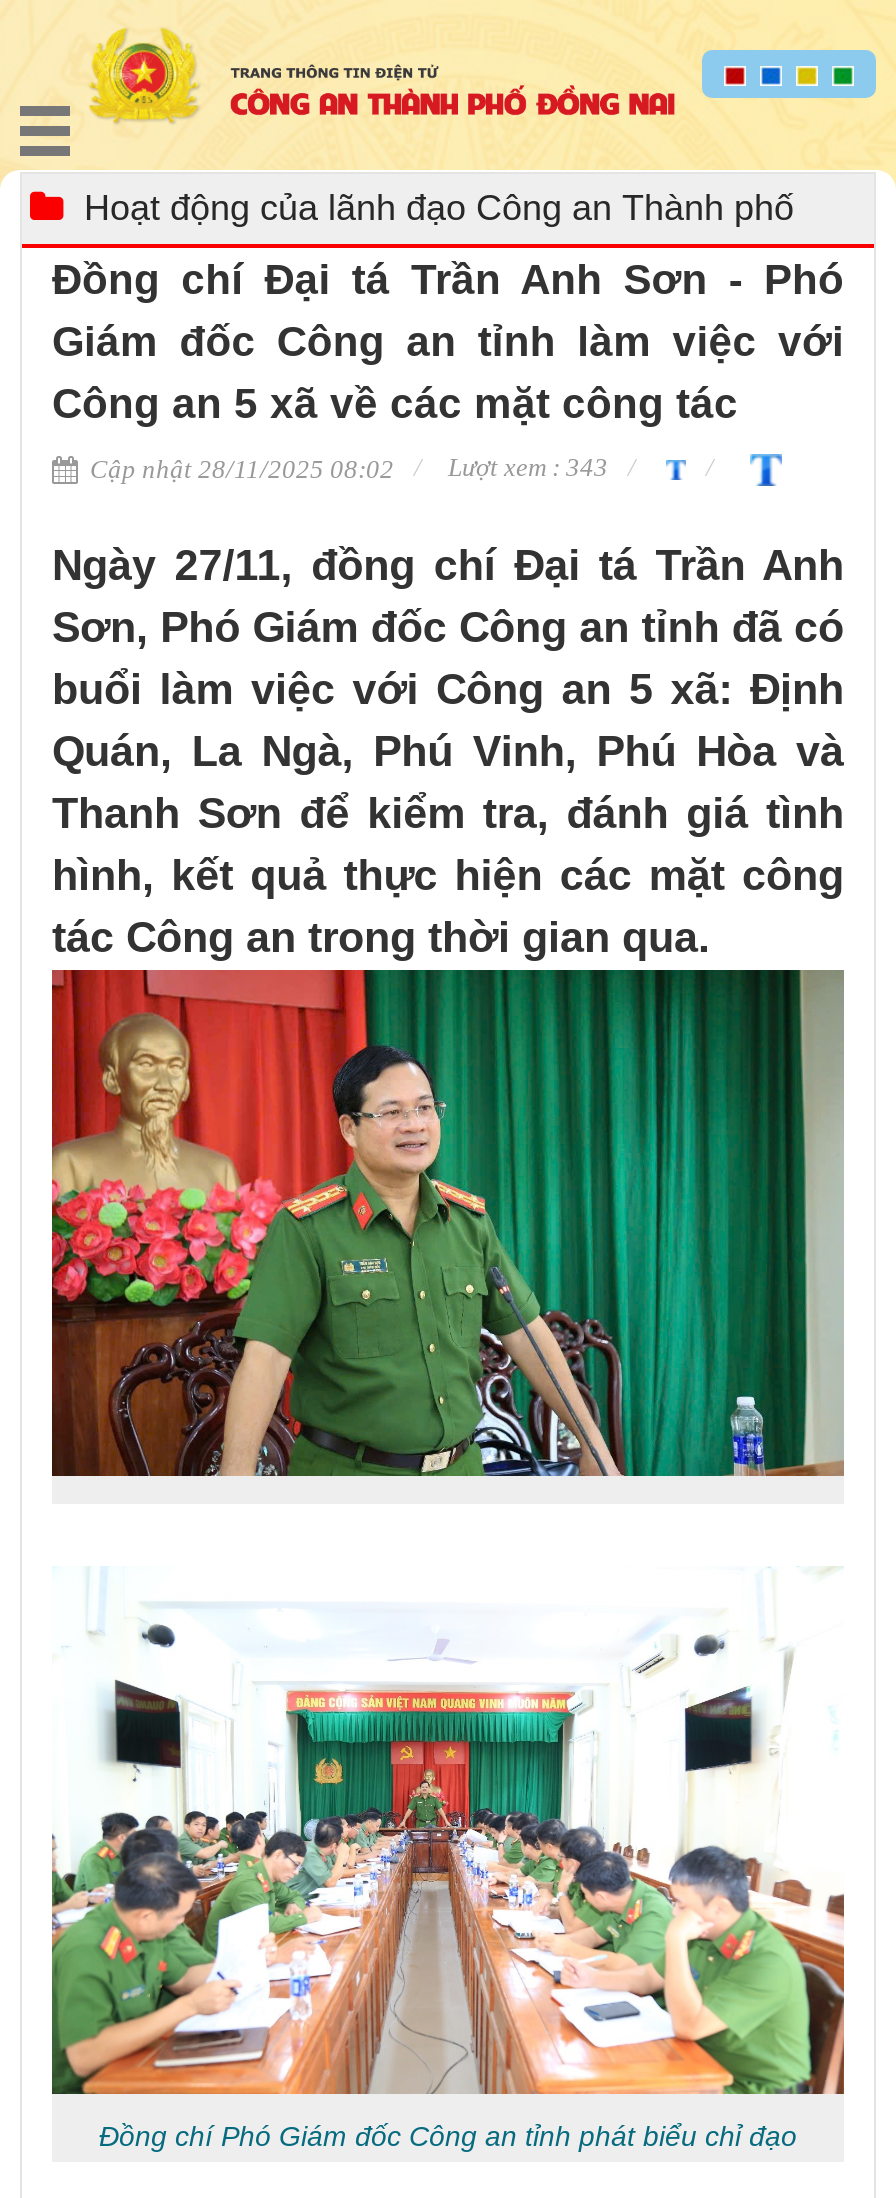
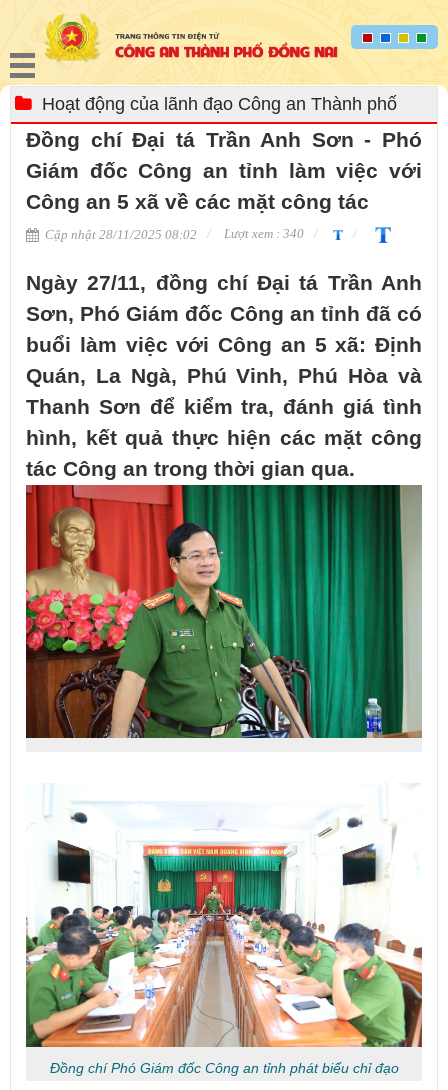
- Cập nhật 28/11/2025 08:02 Lượt xem : 343
+ Cập nhật 28/11/2025 08:02 Lượt xem : 340
